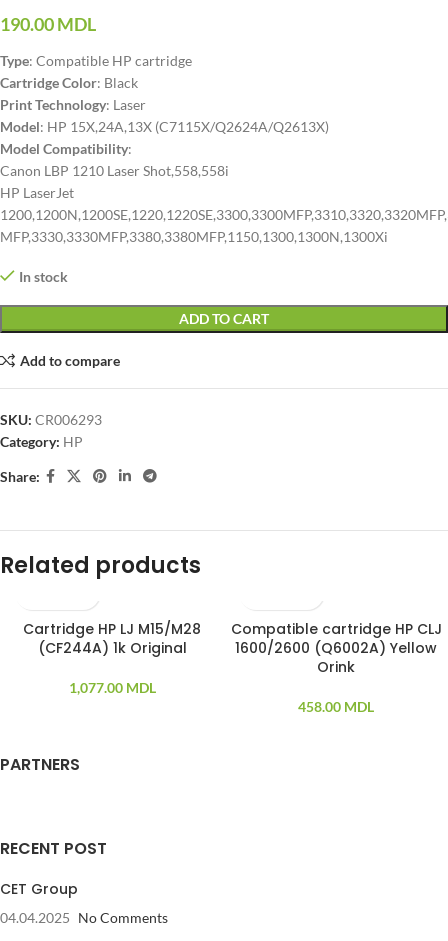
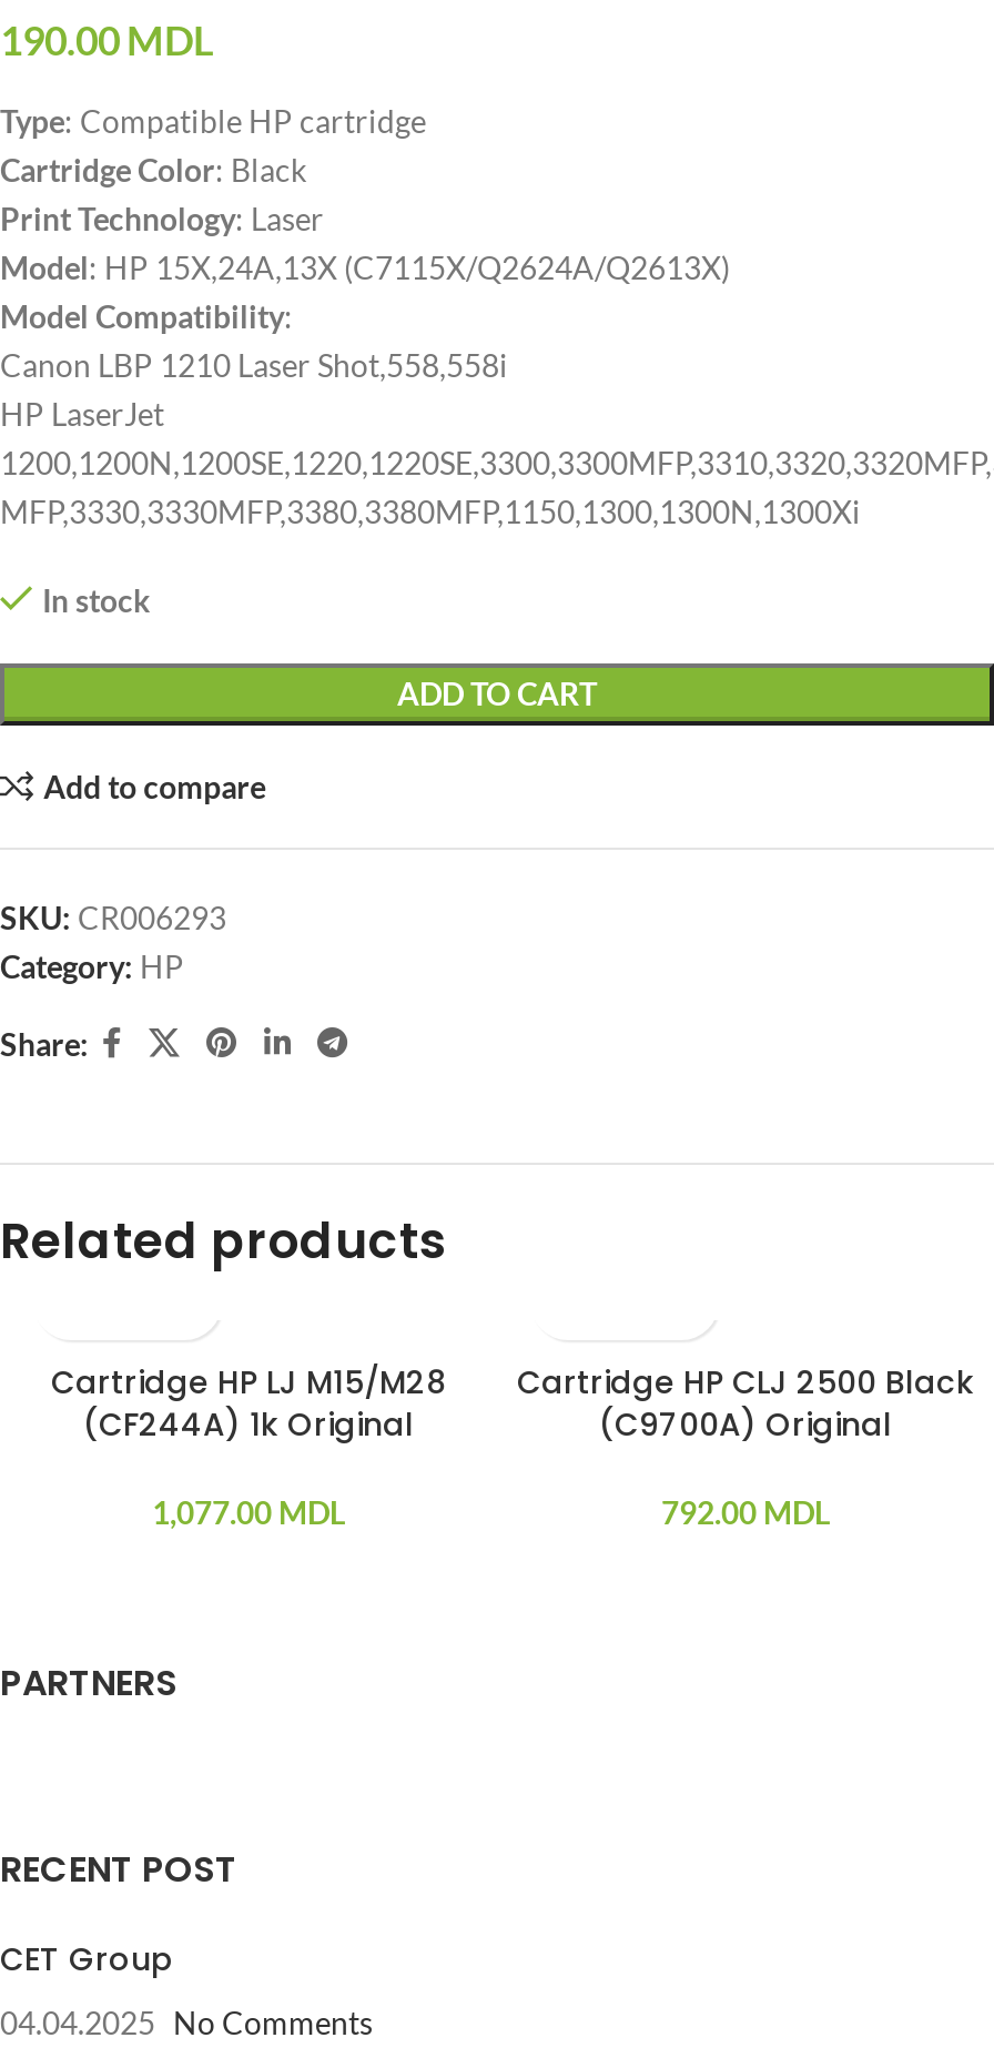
- Compatible cartridge HP CLJ
- 1600/2600 (Q6002A) Yellow
- Orink
+ Cartridge HP CLJ 2500 Black
+ (C9700A) Original

- 458.00 MDL
+ 792.00 MDL
